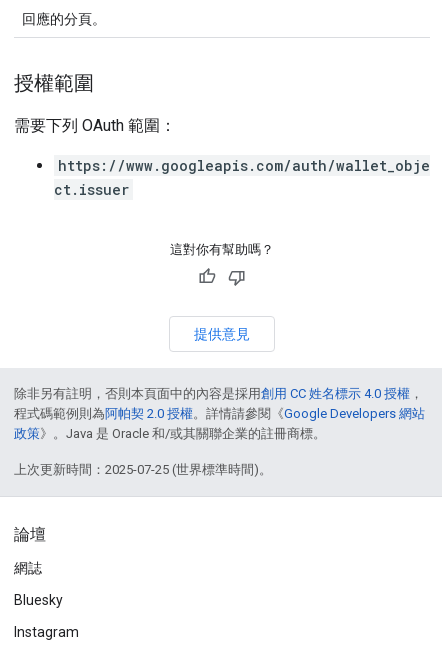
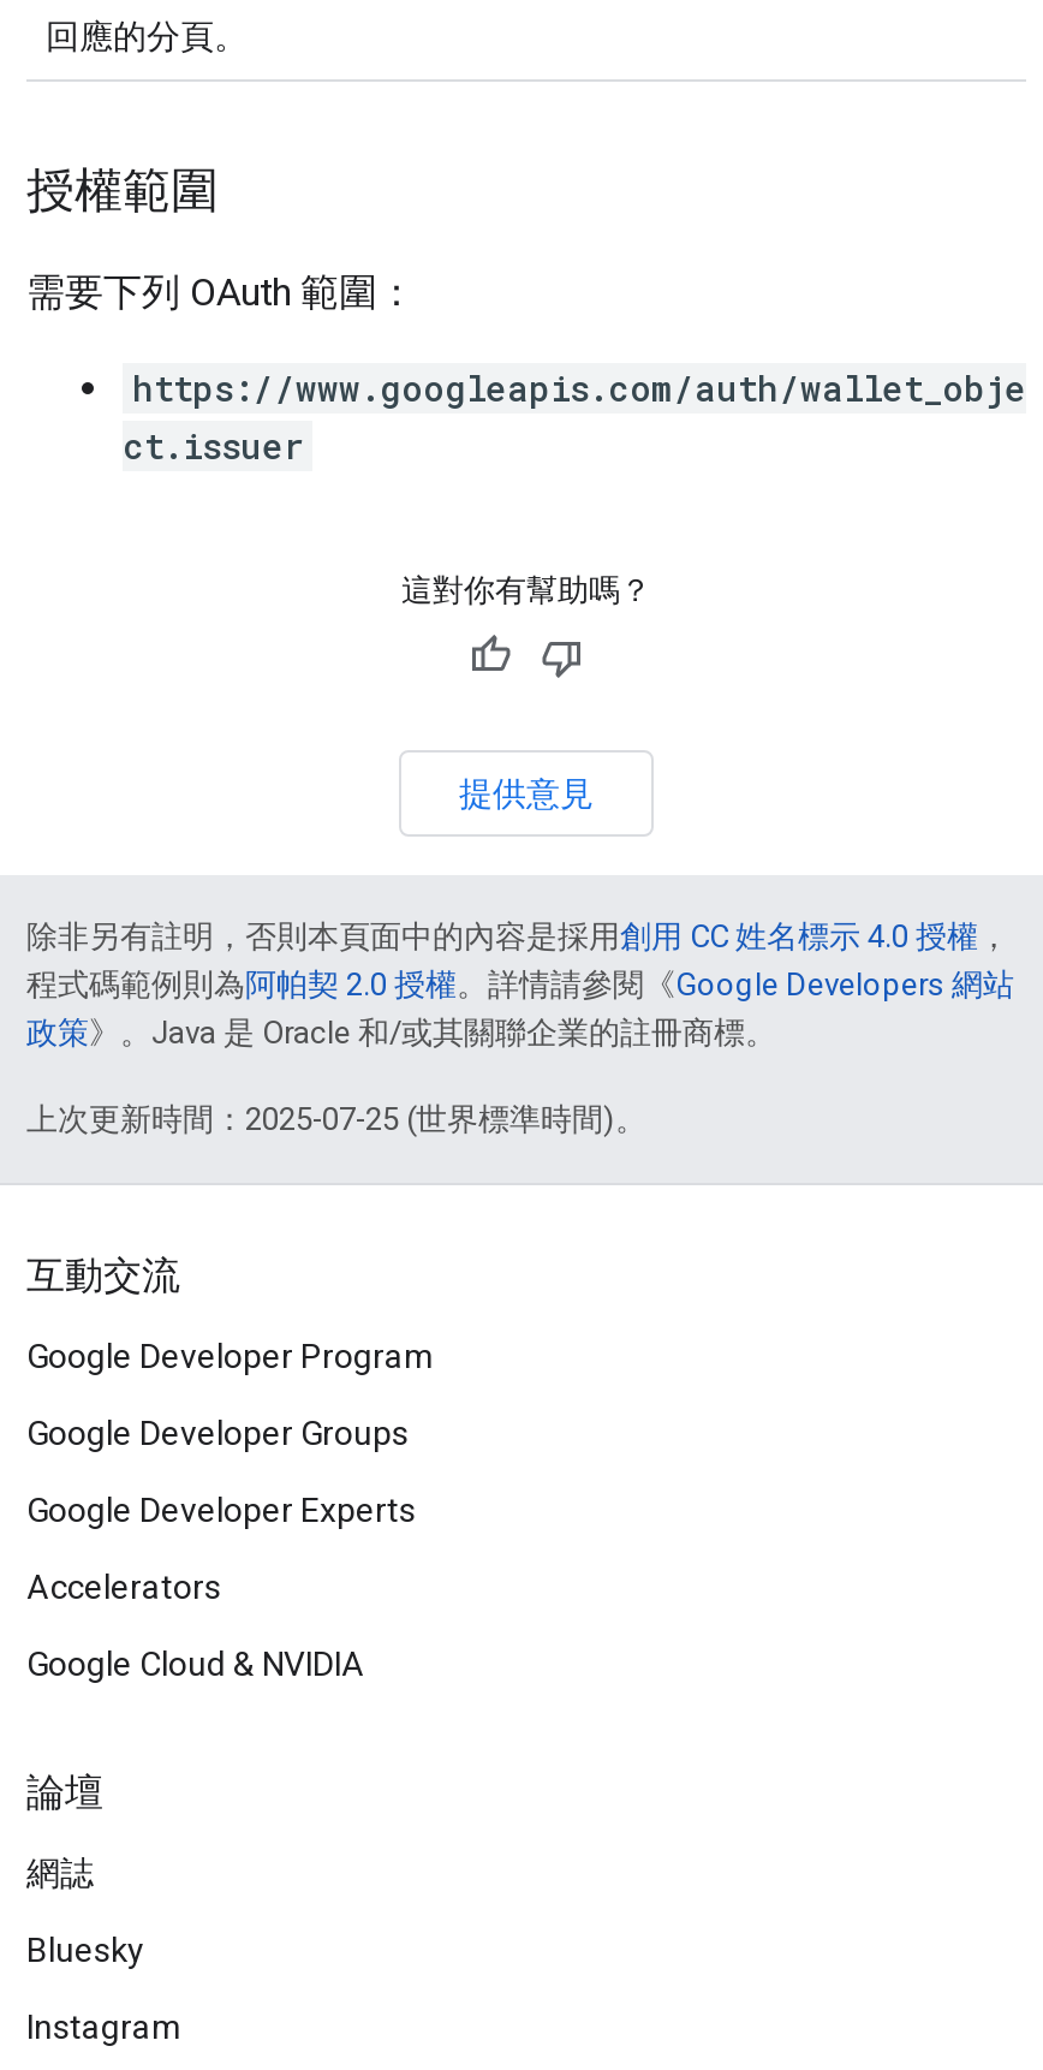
+ 互動交流
+ Google Developer Program
+ Google Developer Groups
+ Google Developer Experts
+ Accelerators
+ Google Cloud & NVIDIA
